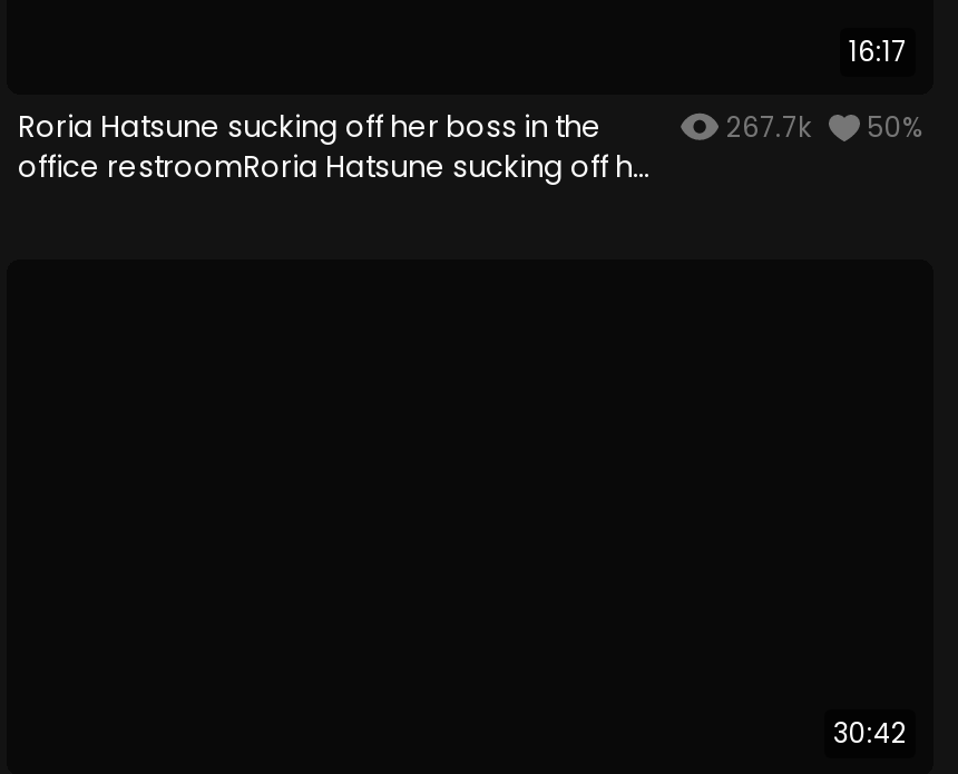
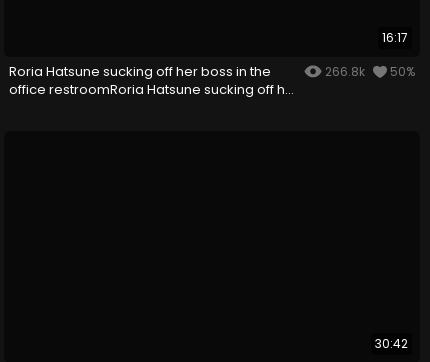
- 267.7k 50%
+ 266.8k 50%
